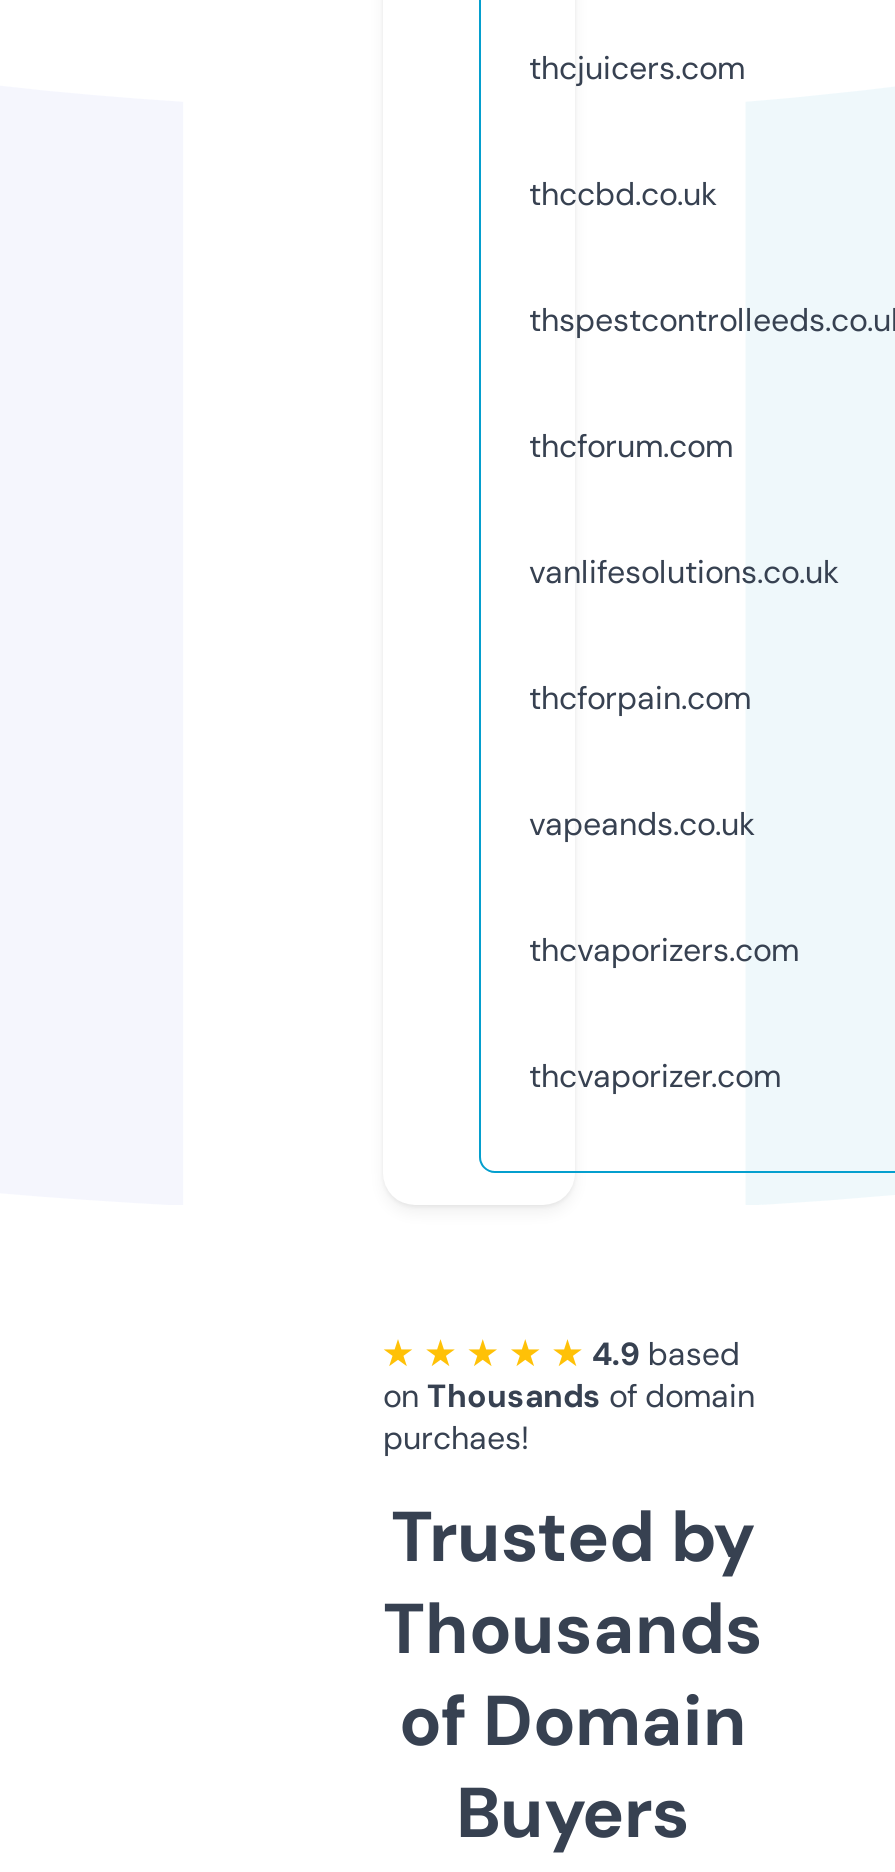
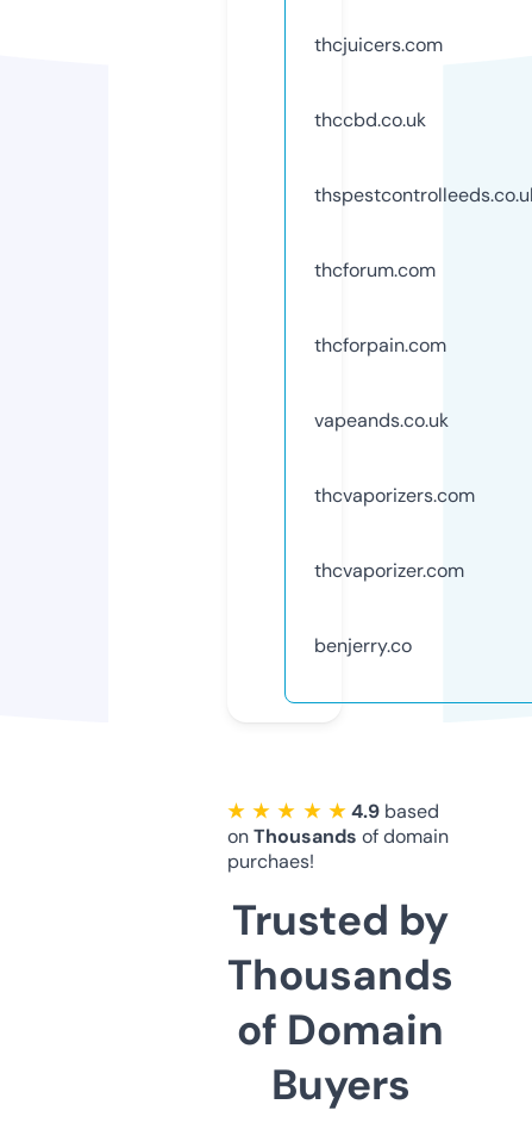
- vanlifesolutions.co.uk

moved up: thcforpain.com | vapeands.co.uk | thcvaporizers.com | thcvaporizer.com

+ benjerry.co
